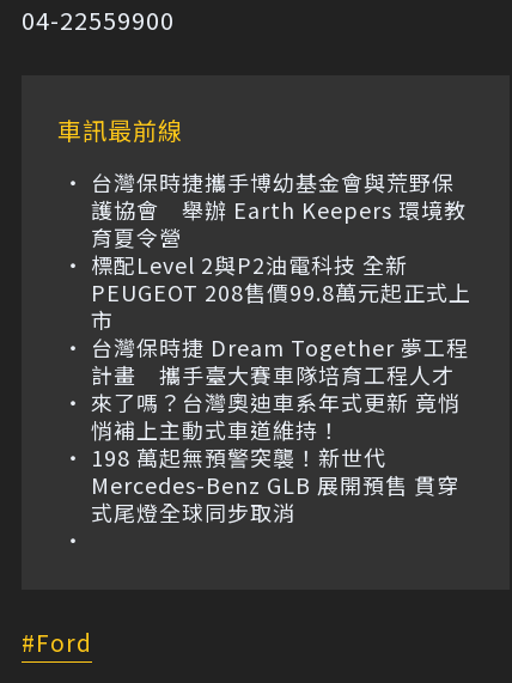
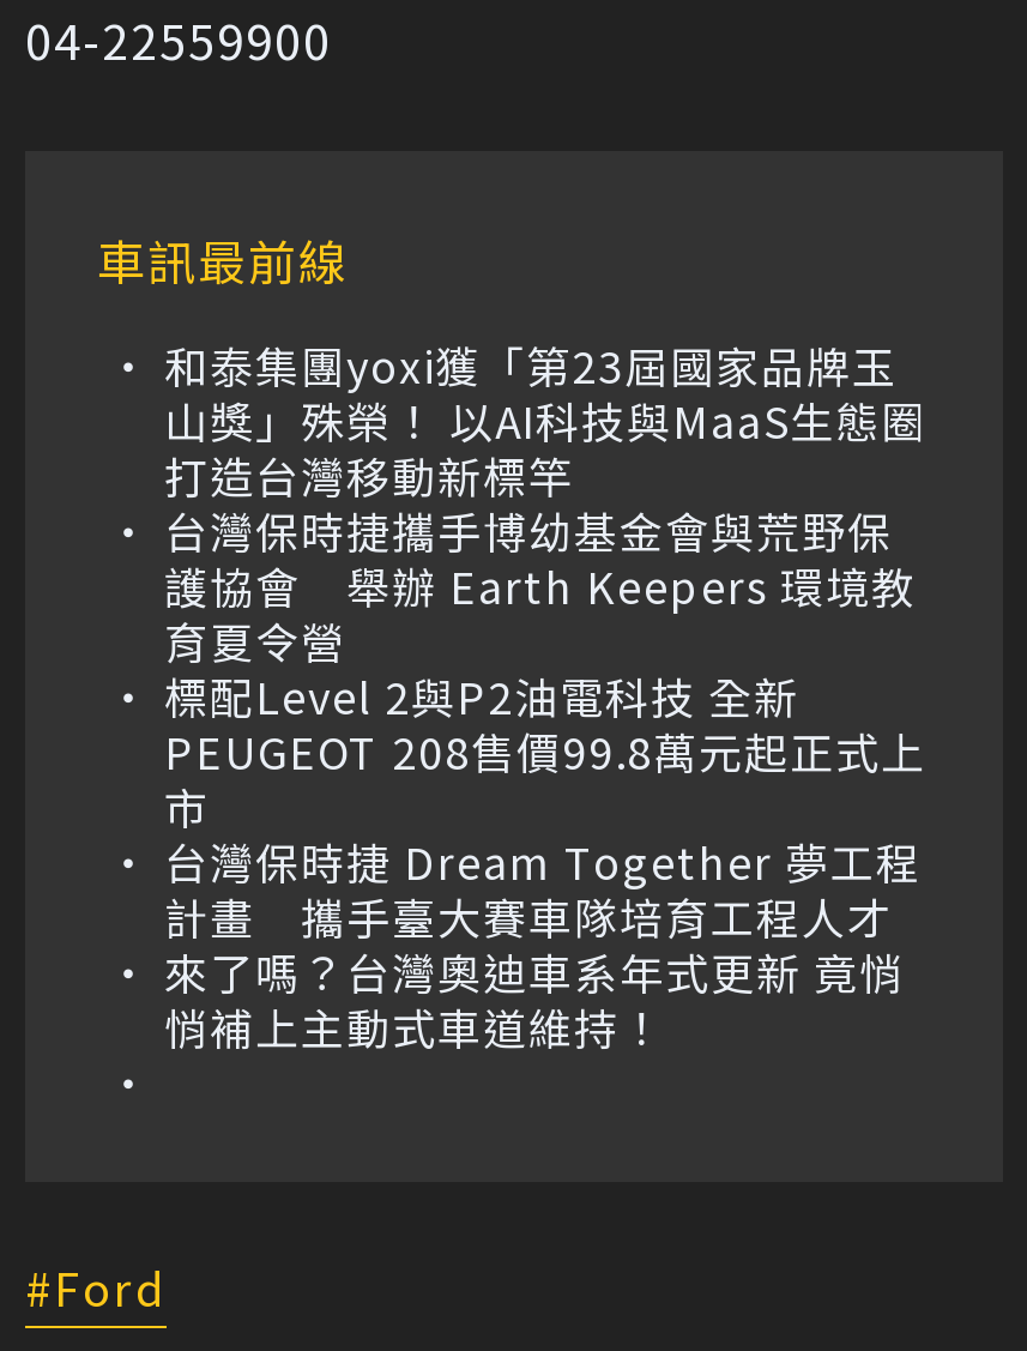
+ 和泰集團yoxi獲「第23屆國家品牌玉
+ 山獎」殊榮！ 以AI科技與MaaS生態圈
+ 打造台灣移動新標竿

moved down: 台灣保時捷攜手博幼基金會與荒野保 | 護協會 舉辦 Earth Keepers 環境教 | 標配Level 2與P2油電科技 全新 | ... | 來了嗎？台灣奧迪車系年式更新 竟悄 | 悄補上主動式車道維持！

- 198 萬起無預警突襲！新世代
- Mercedes-Benz GLB 展開預售 貫穿
- 式尾燈全球同步取消
